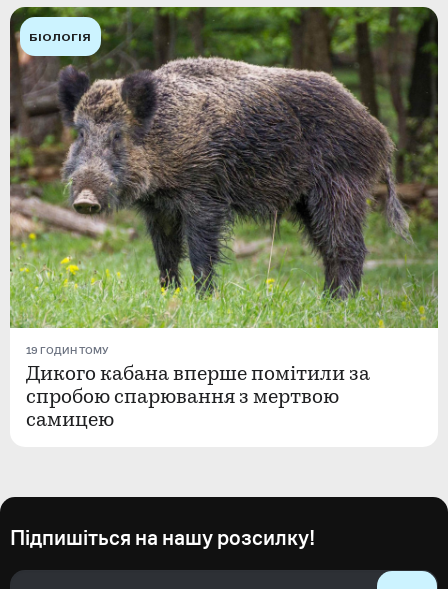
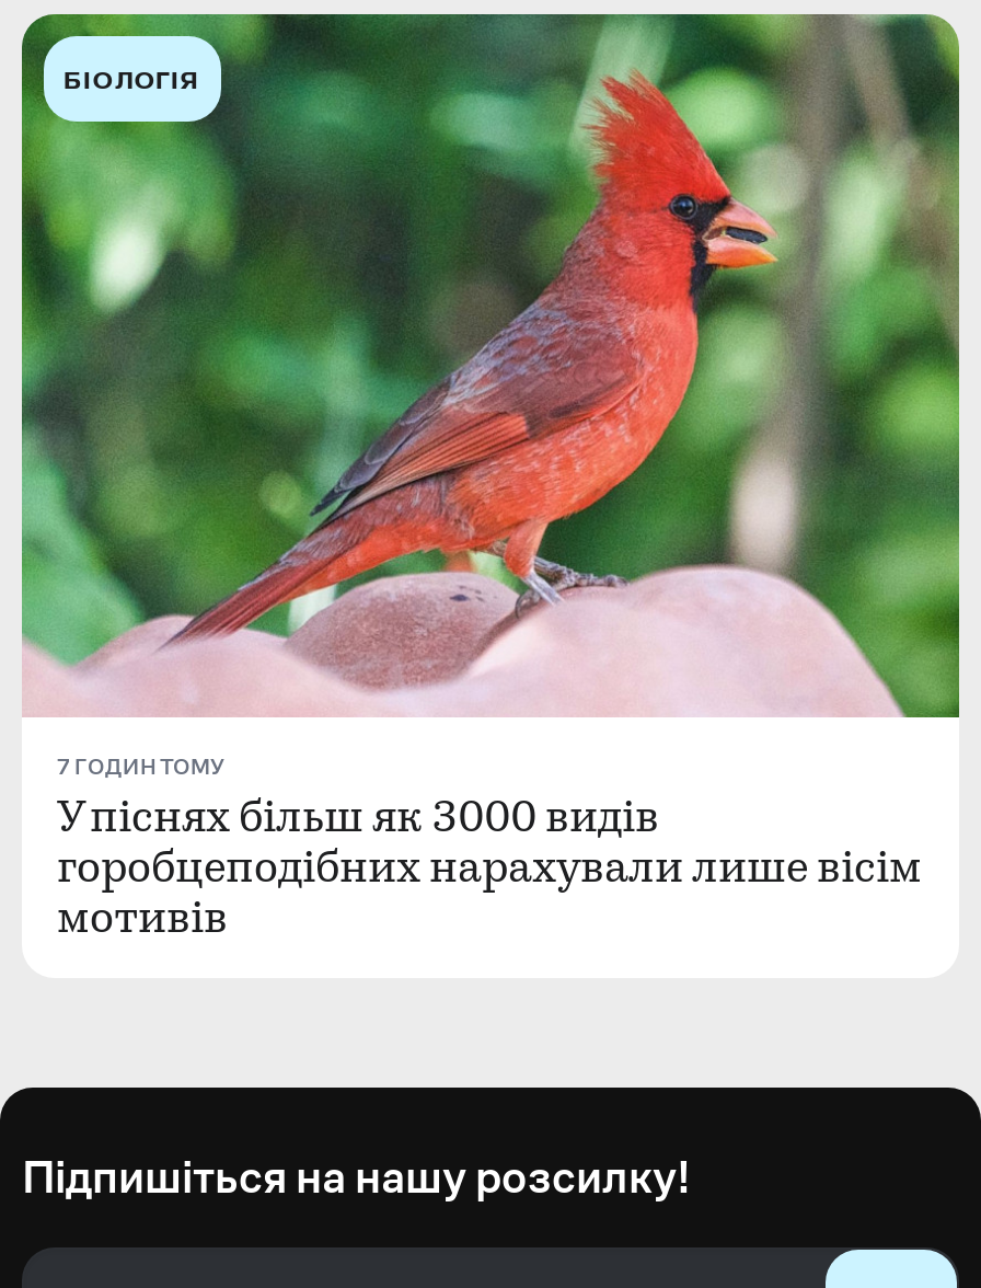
- [image]
- 19 ГОДИН ТОМУ
- Дикого кабана вперше помітили за
- спробою спарювання з мертвою
- самицею
+ [image]
+ 7 ГОДИН ТОМУ
+ У піснях більш як 3000 видів
+ горобцеподібних нарахували лише вісім
+ мотивів
